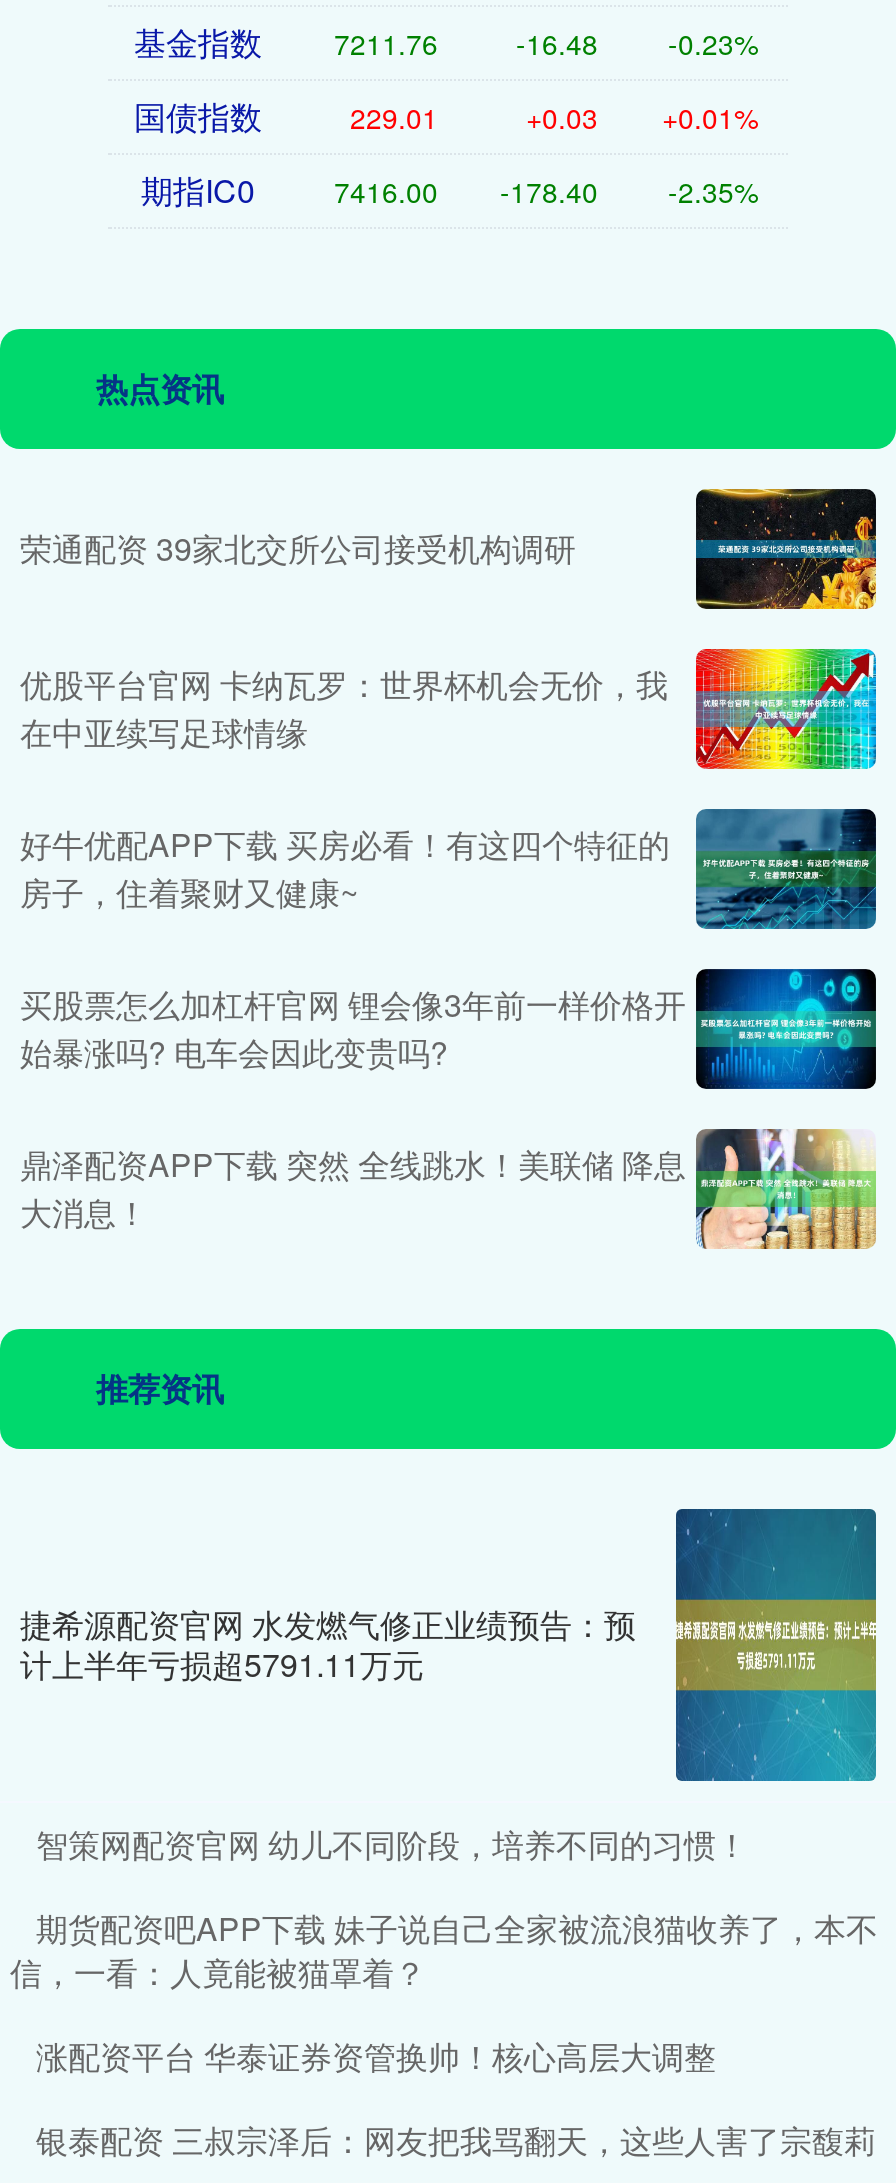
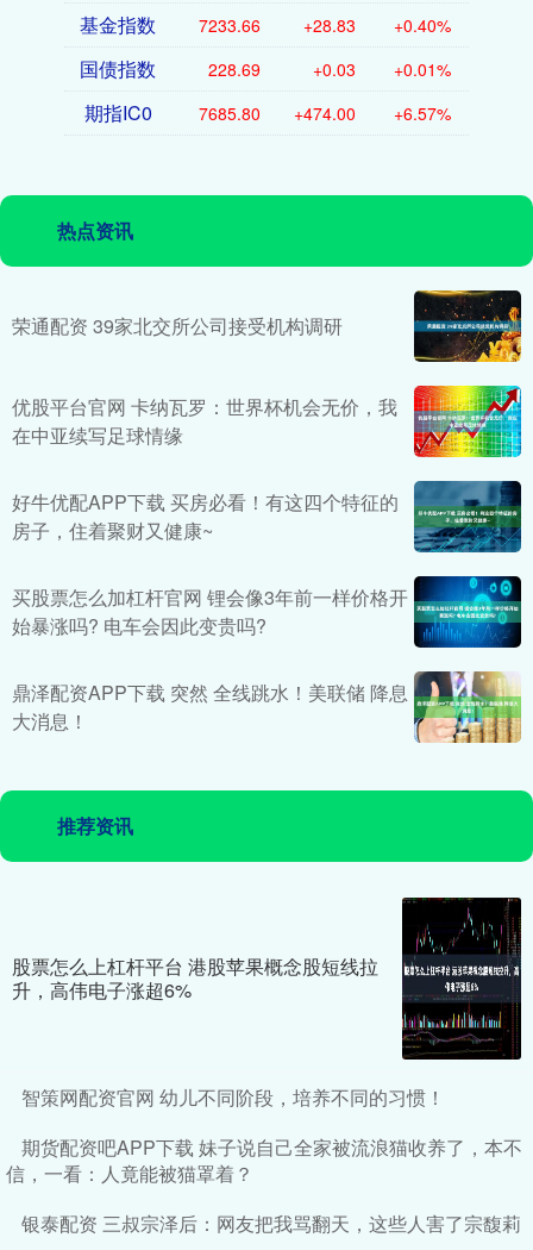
- 7211.76
+ 7233.66

- -16.48
+ +28.83

- -0.23%
+ +0.40%

- 229.01
+ 228.69

- 7416.00
+ 7685.80

- -178.40
+ +474.00

- -2.35%
+ +6.57%

- [image]
- 捷希源配资官网 水发燃气修正业绩预告：预
- 计上半年亏损超5791.11万元
+ [image]
+ 股票怎么上杠杆平台 港股苹果概念股短线拉
+ 升，高伟电子涨超6%

- 涨配资平台 华泰证券资管换帅！核心高层大调整
